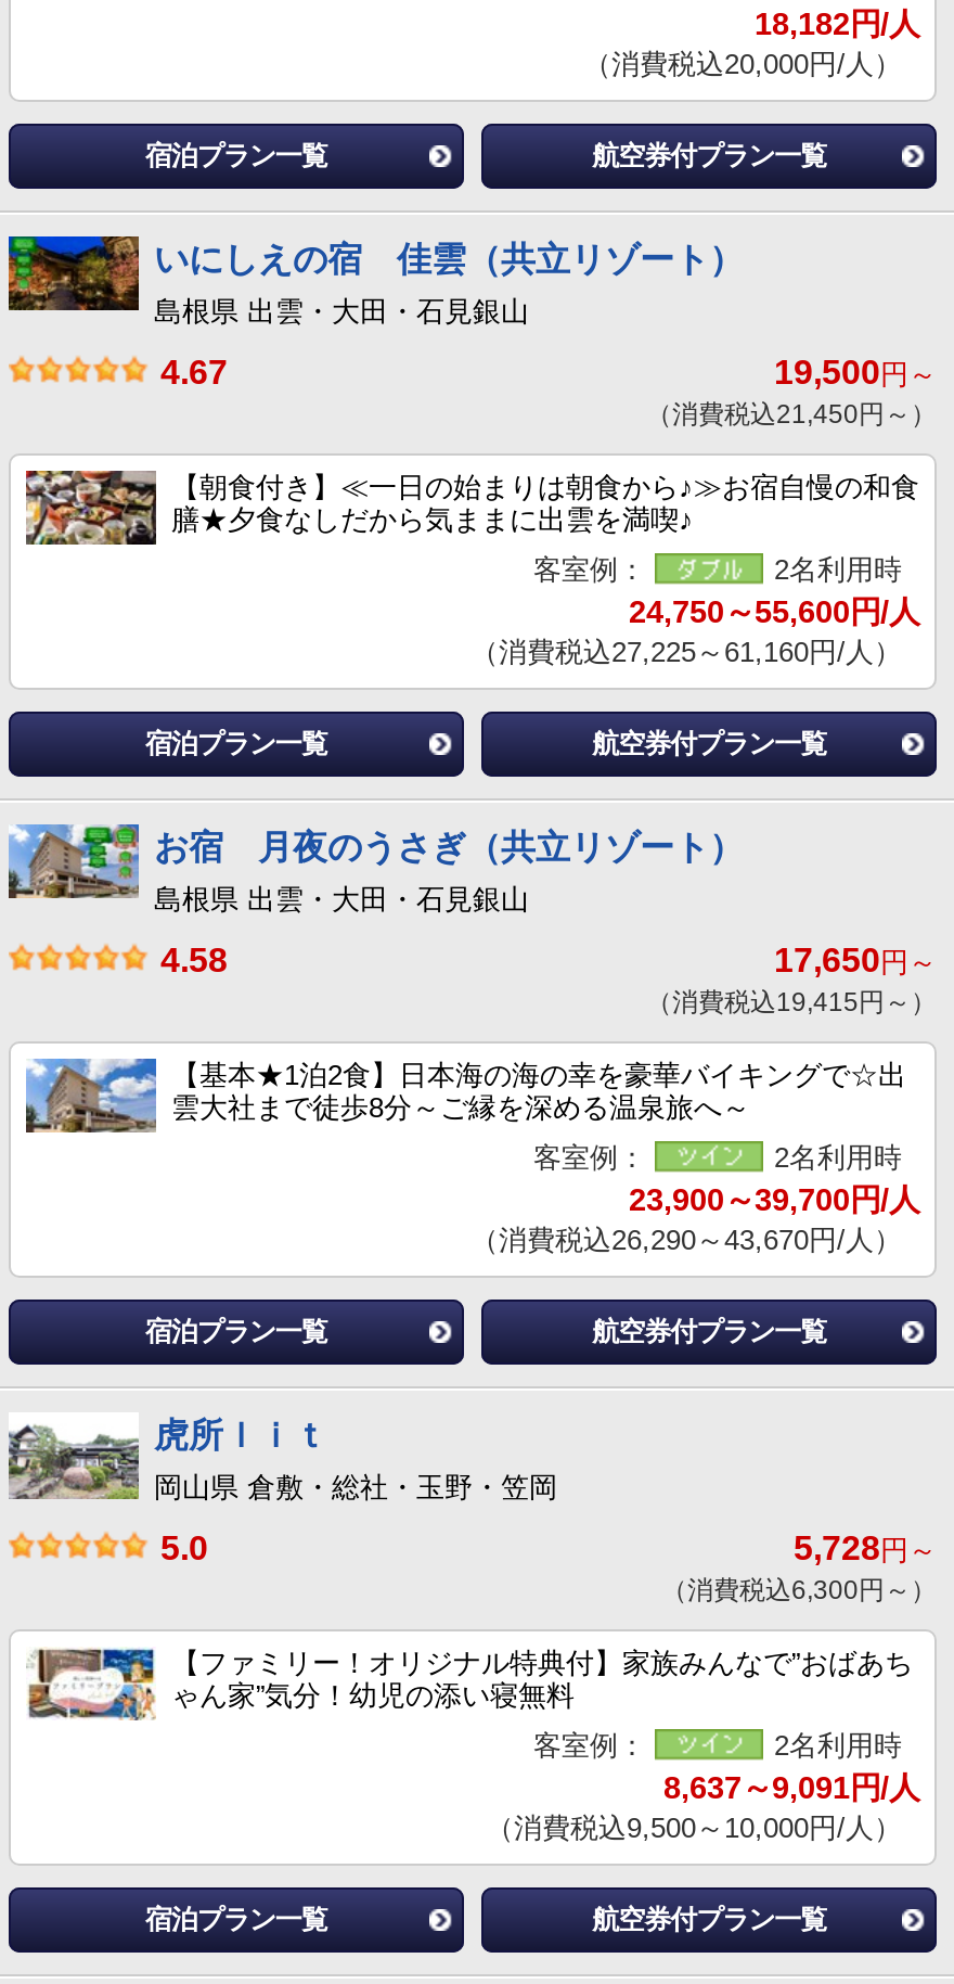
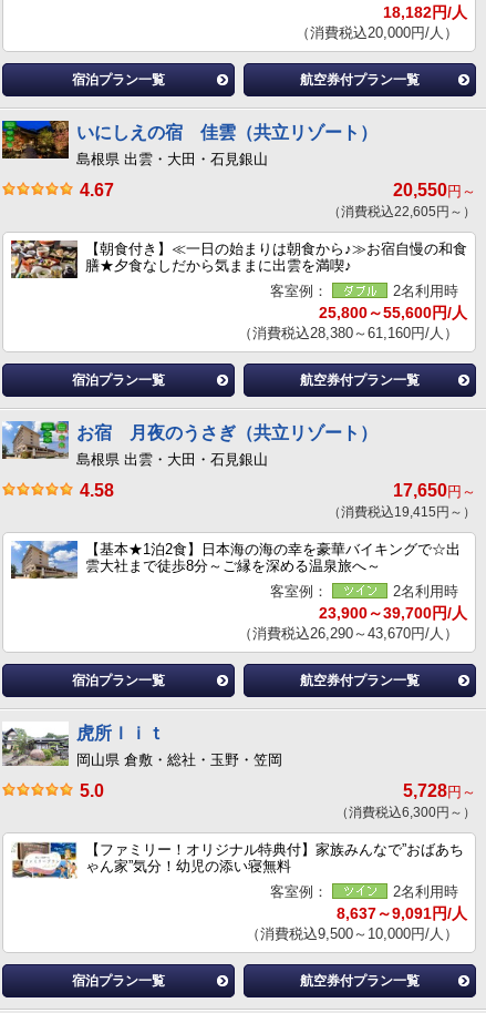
- 19,500円～
+ 20,550円～

- （消費税込21,450円～）
+ （消費税込22,605円～）

- 24,750～55,600円/人
+ 25,800～55,600円/人

- （消費税込27,225～61,160円/人）
+ （消費税込28,380～61,160円/人）
